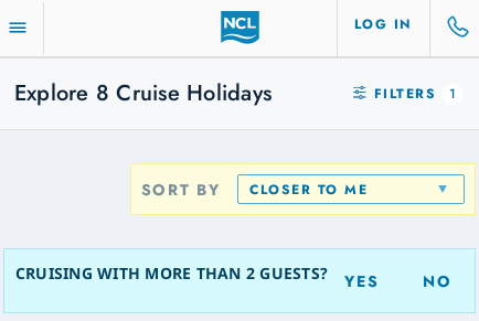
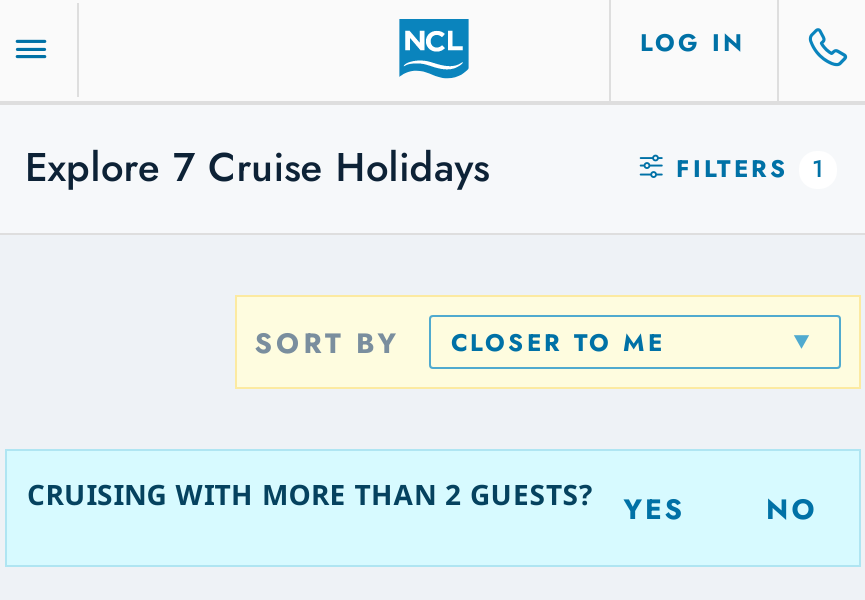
- Explore 8 Cruise Holidays
+ Explore 7 Cruise Holidays
